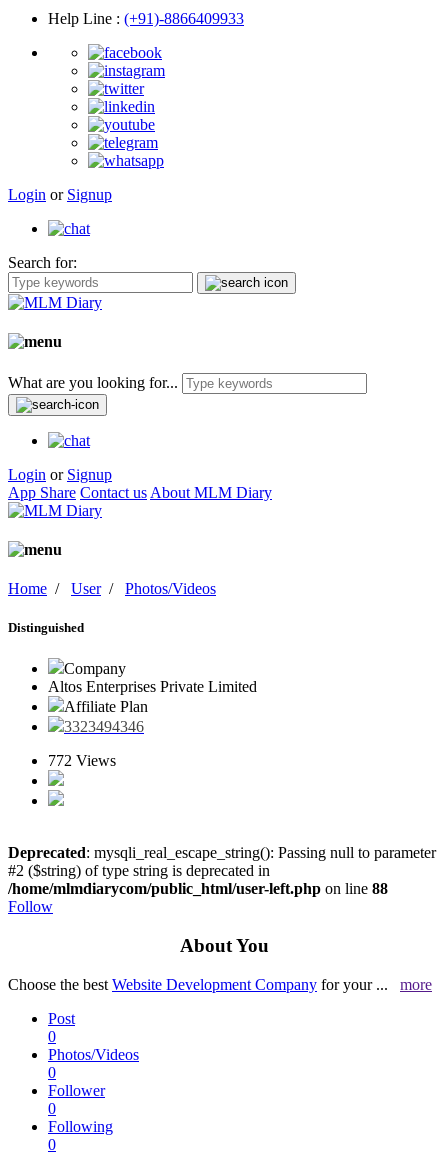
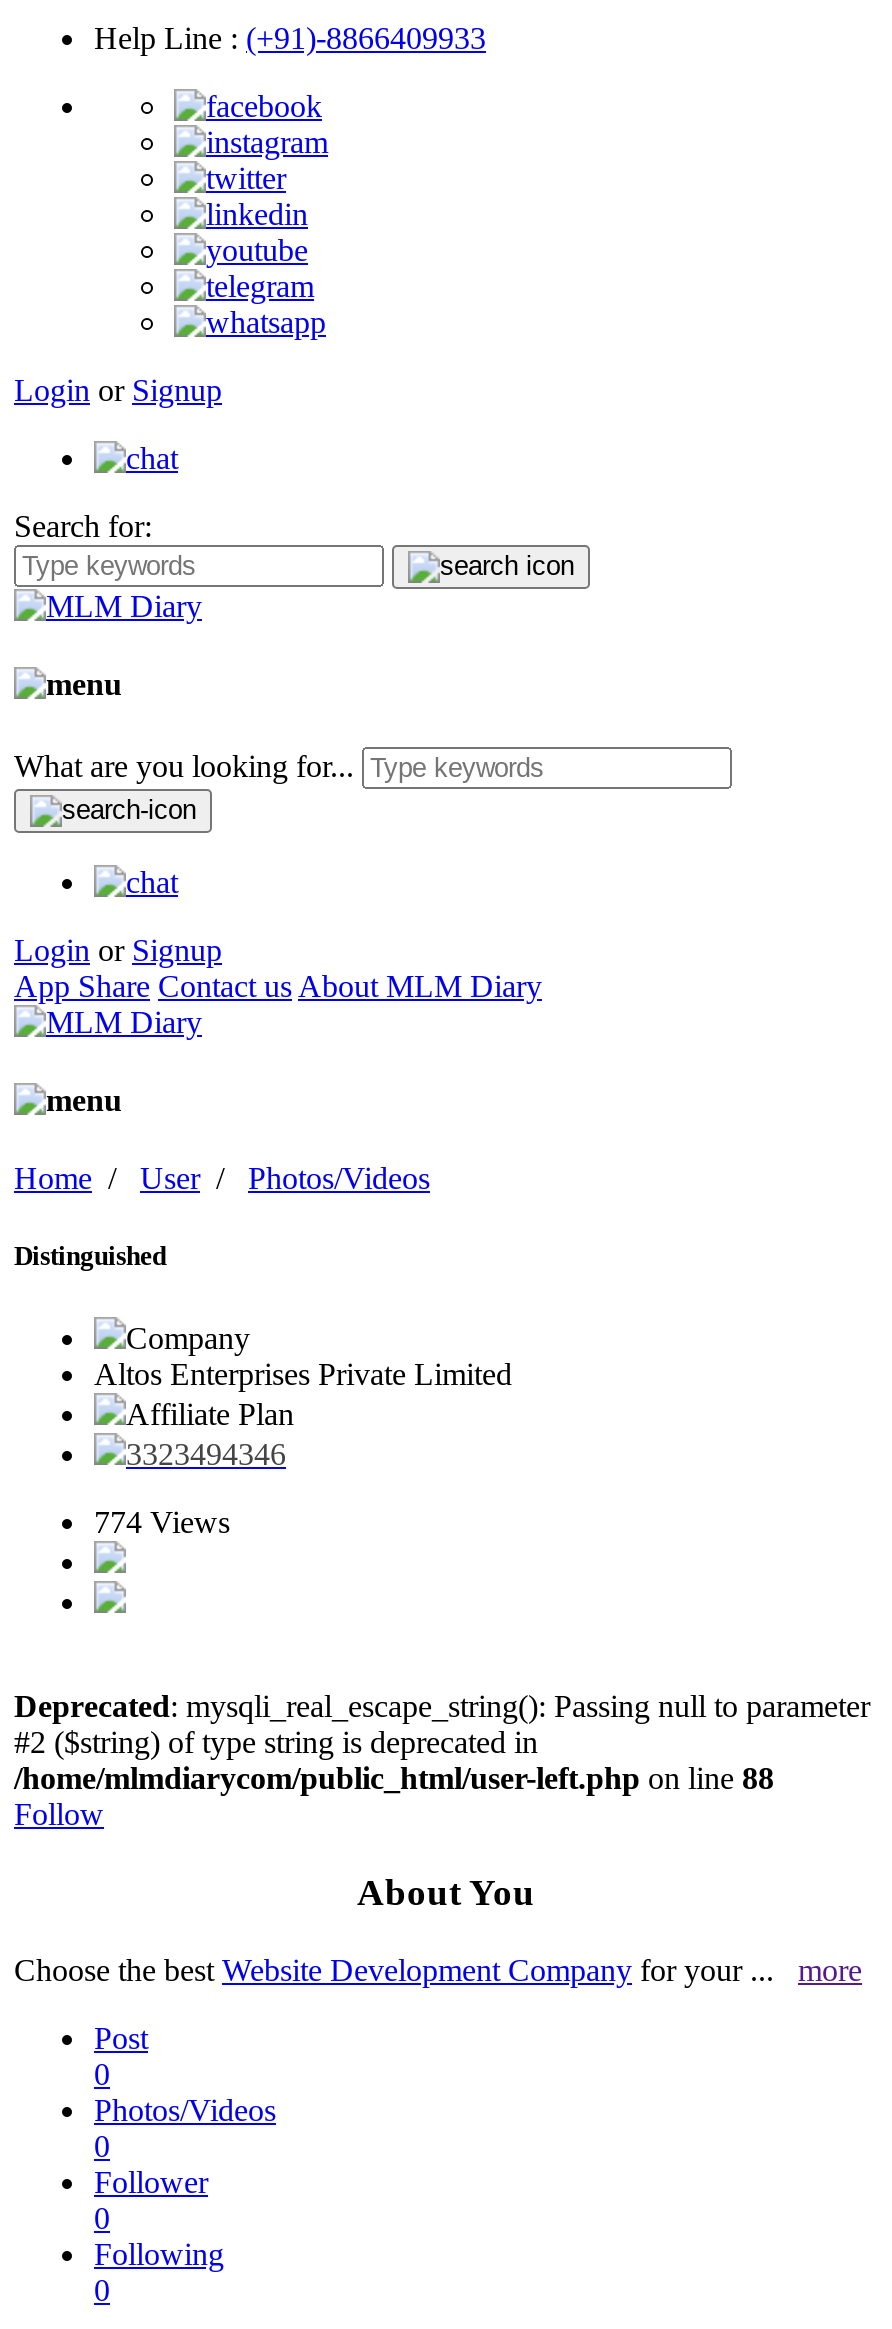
- 772 Views
+ 774 Views
